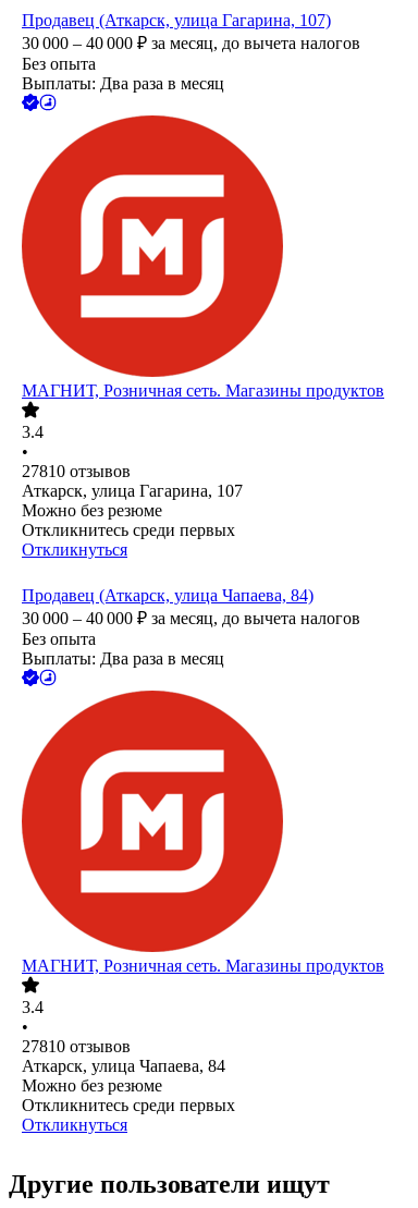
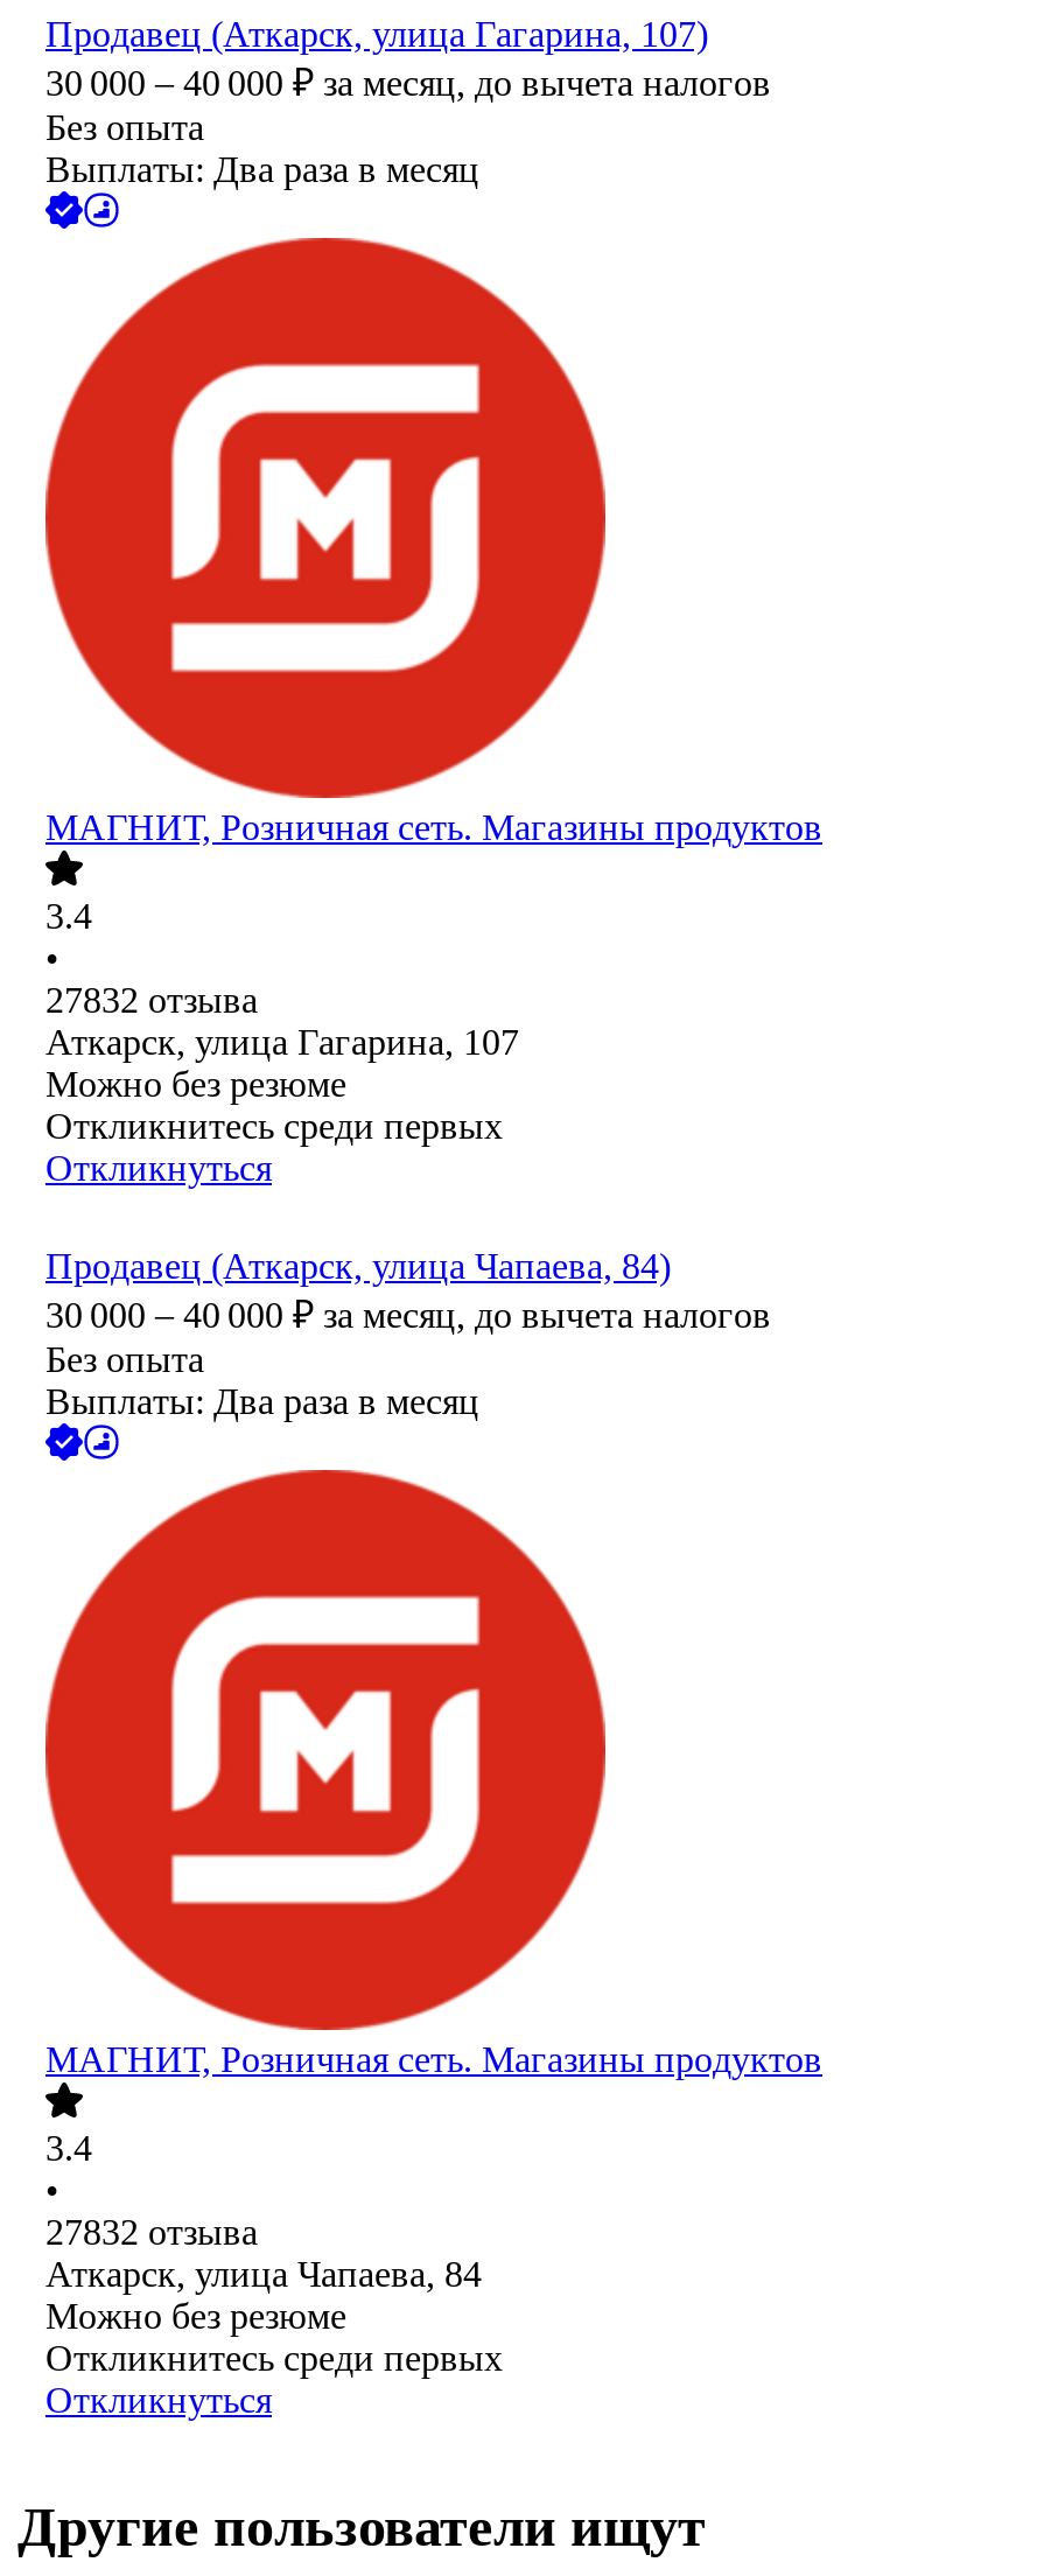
- 27810 отзывов
+ 27832 отзыва

- 27810 отзывов
+ 27832 отзыва
